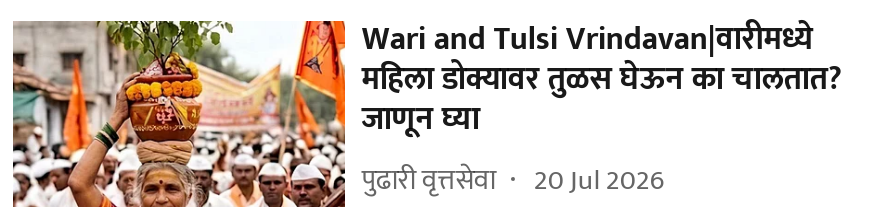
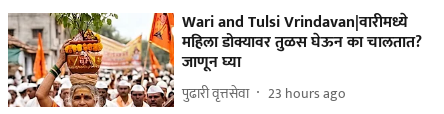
- 20 Jul 2026
+ 23 hours ago
